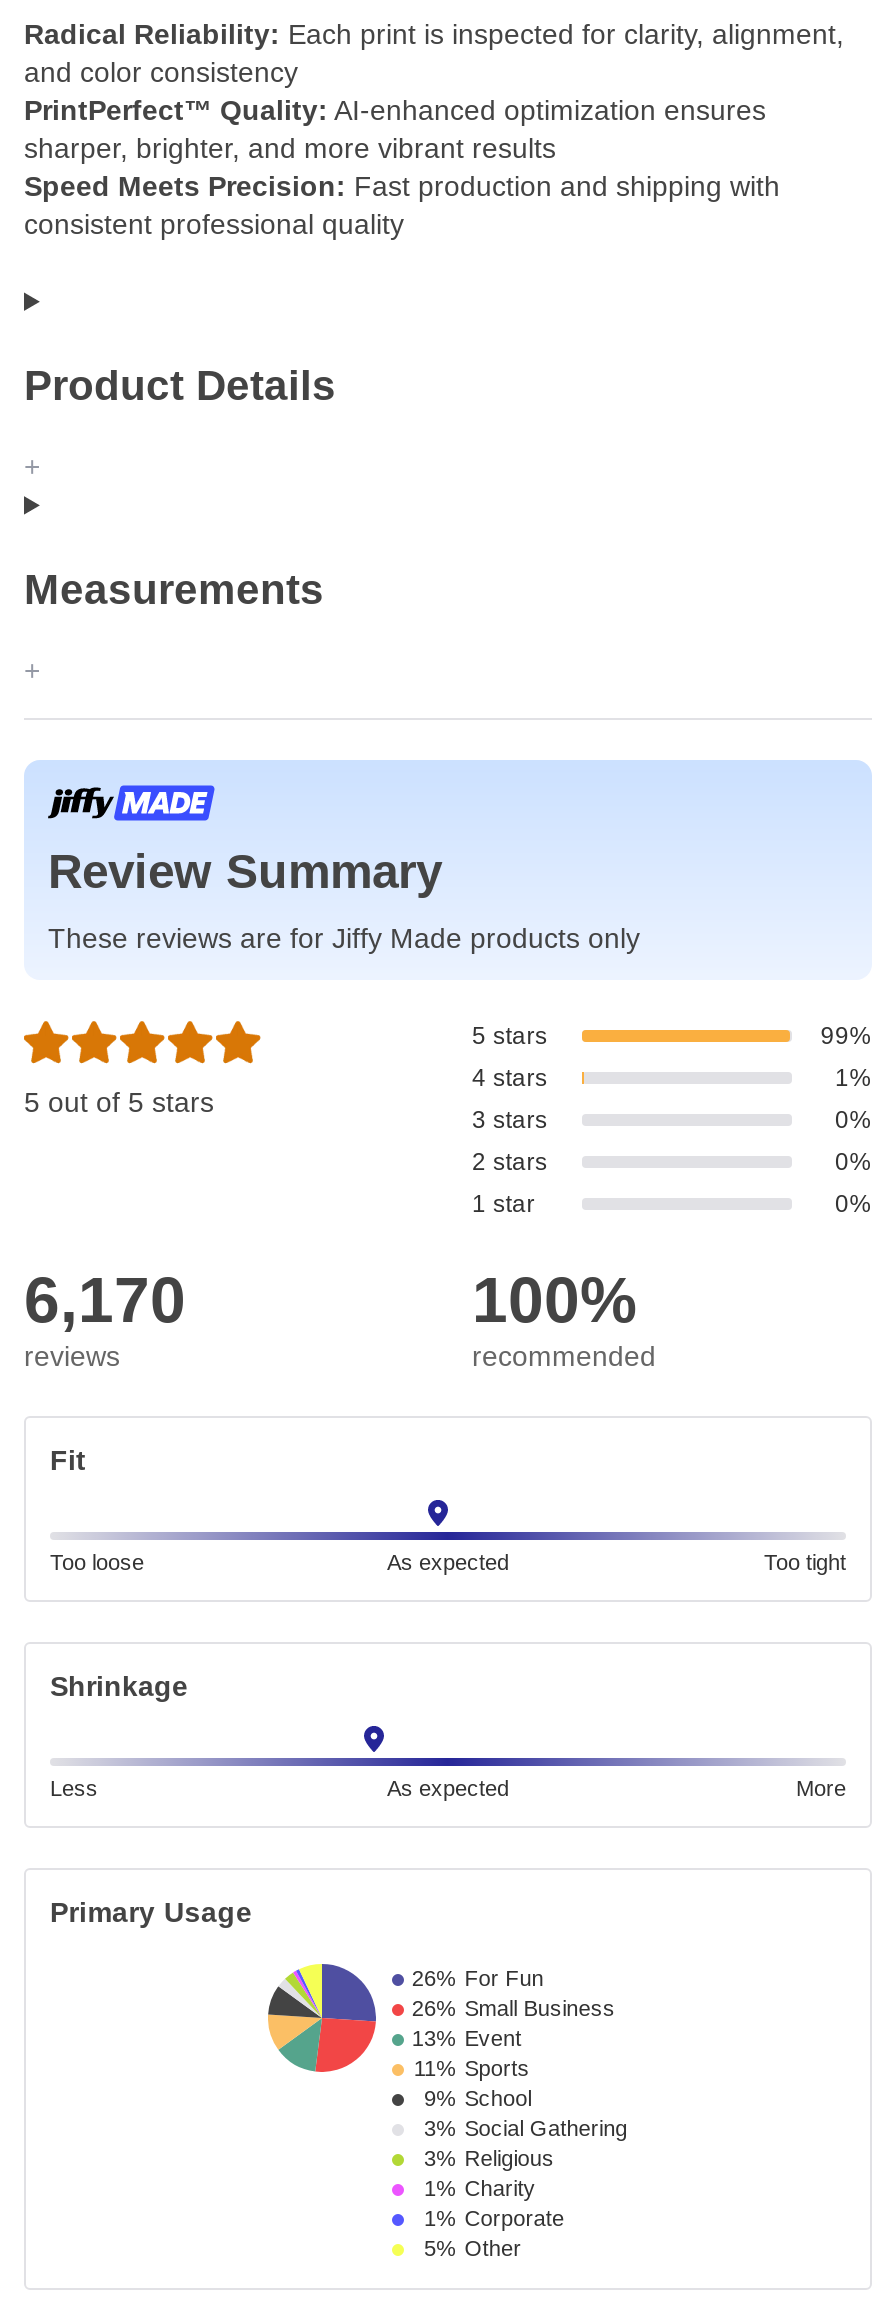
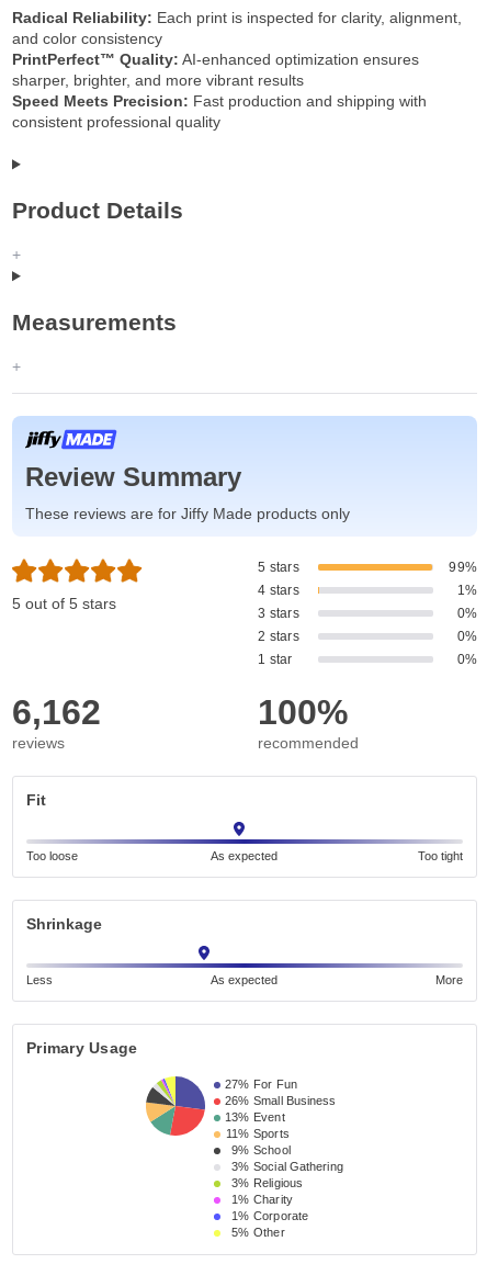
- 6,170
+ 6,162

- 26% For Fun
+ 27% For Fun
